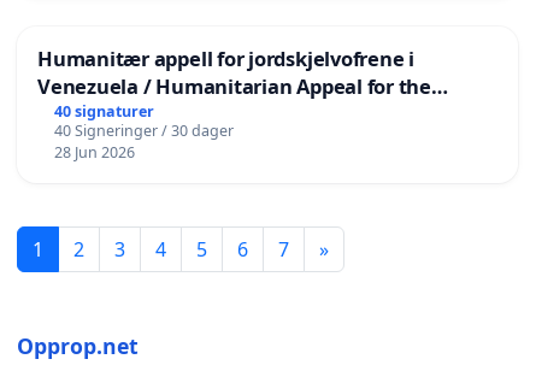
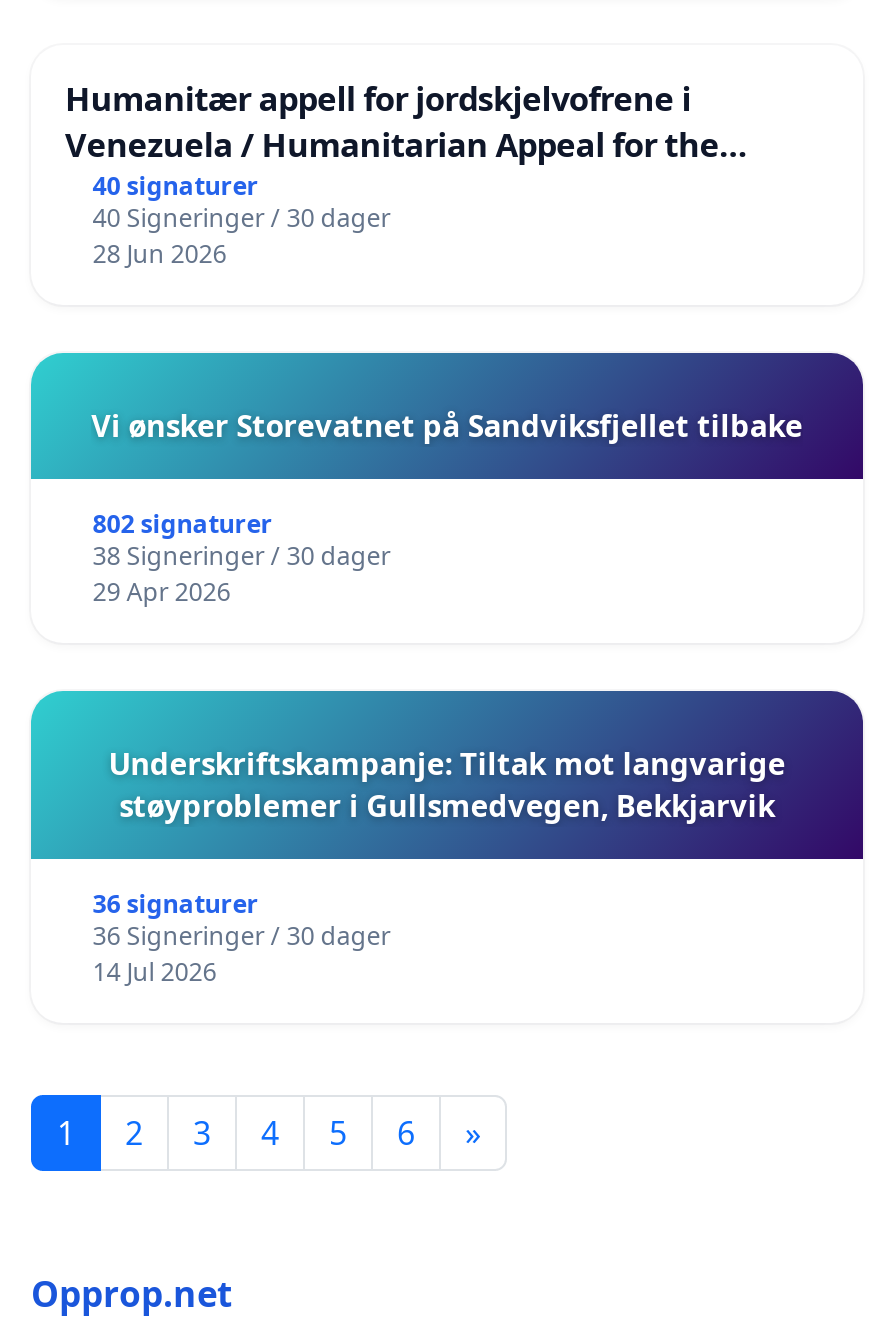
+ [image]
+ Underskriftskampanje: Tiltak mot langvarige
+ støyproblemer i Gullsmedvegen, Bekkjarvik
+ 36 signaturer
+ 36 Signeringer / 30 dager
+ 14 Jul 2026

+ Vi ønsker Storevatnet på Sandviksfjellet tilbake
+ 802 signaturer
+ 38 Signeringer / 30 dager
+ 29 Apr 2026

- 7
